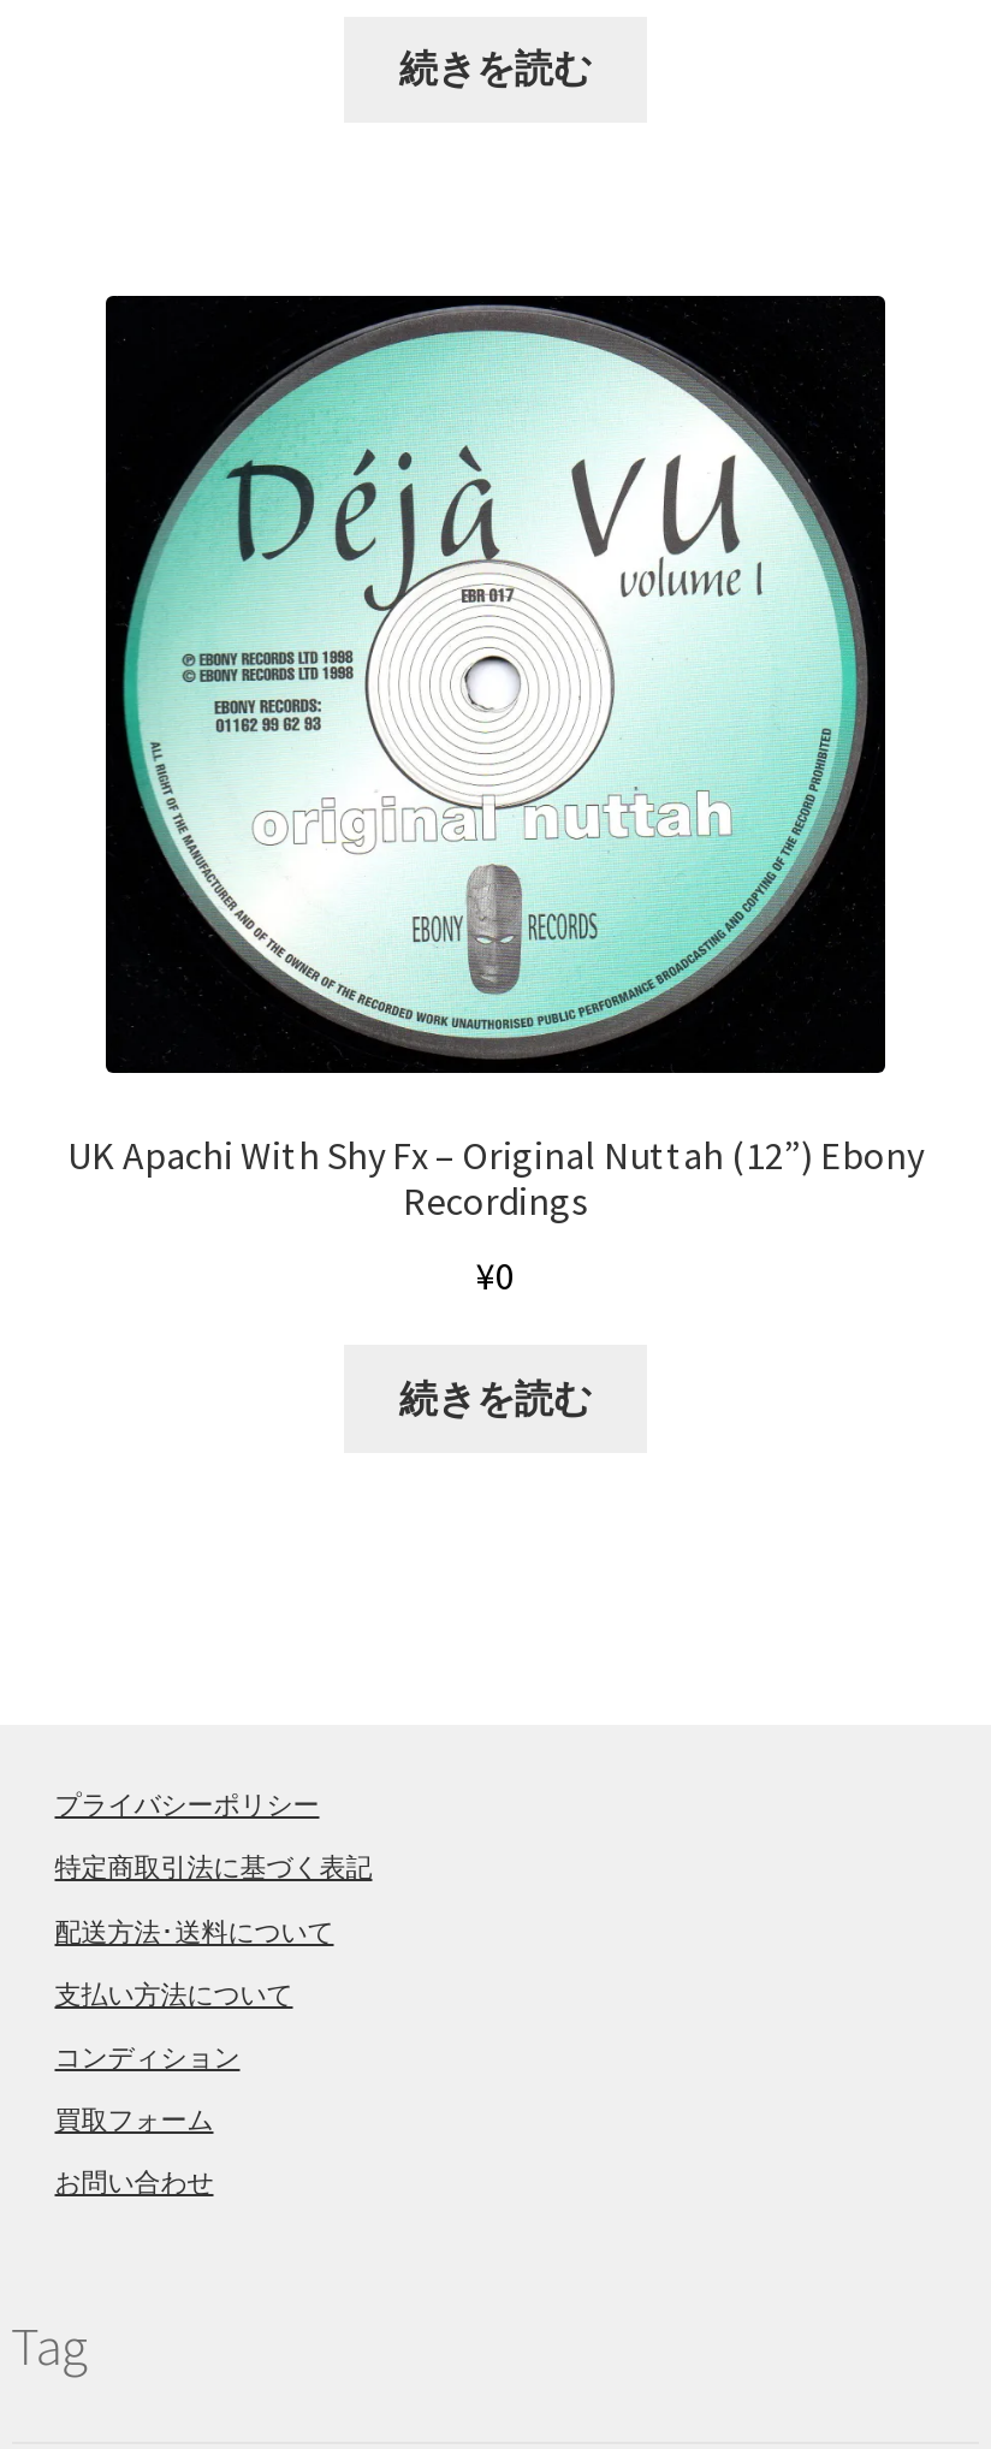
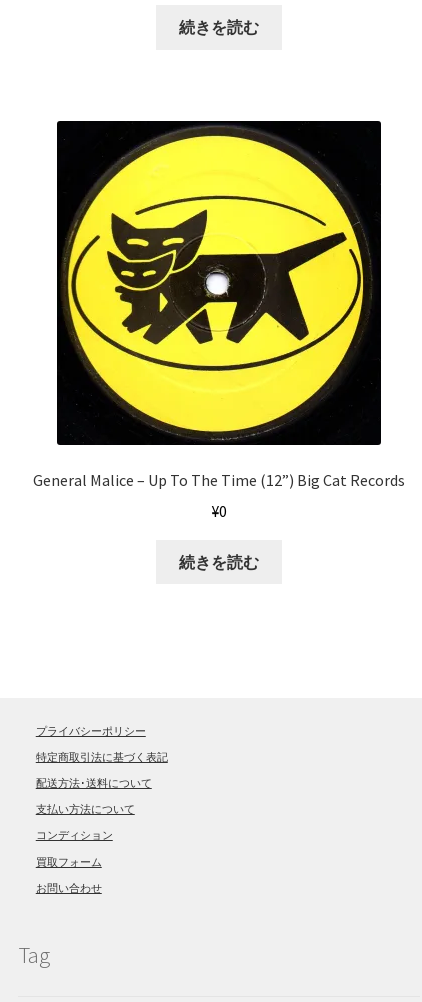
- [image]
- UK Apachi With Shy Fx – Original Nuttah (12”) Ebony
- Recordings
+ [image]
+ General Malice – Up To The Time (12”) Big Cat Records
